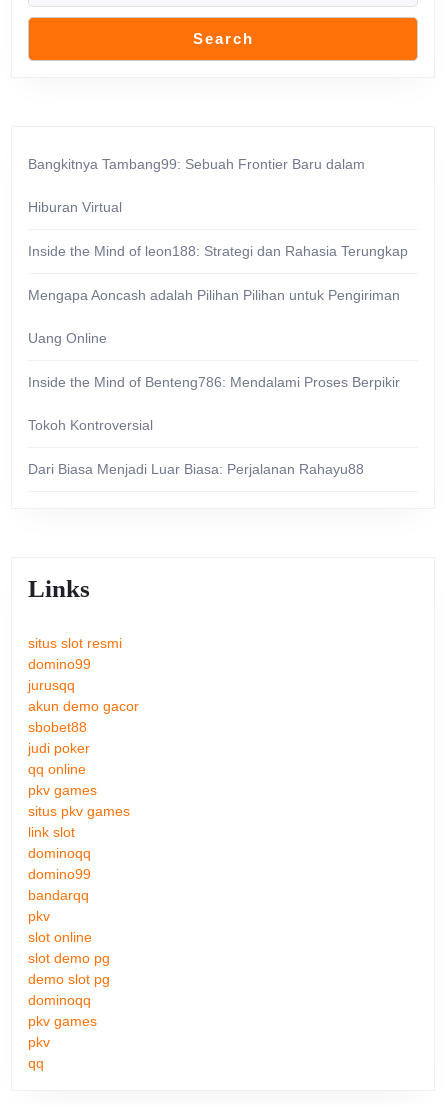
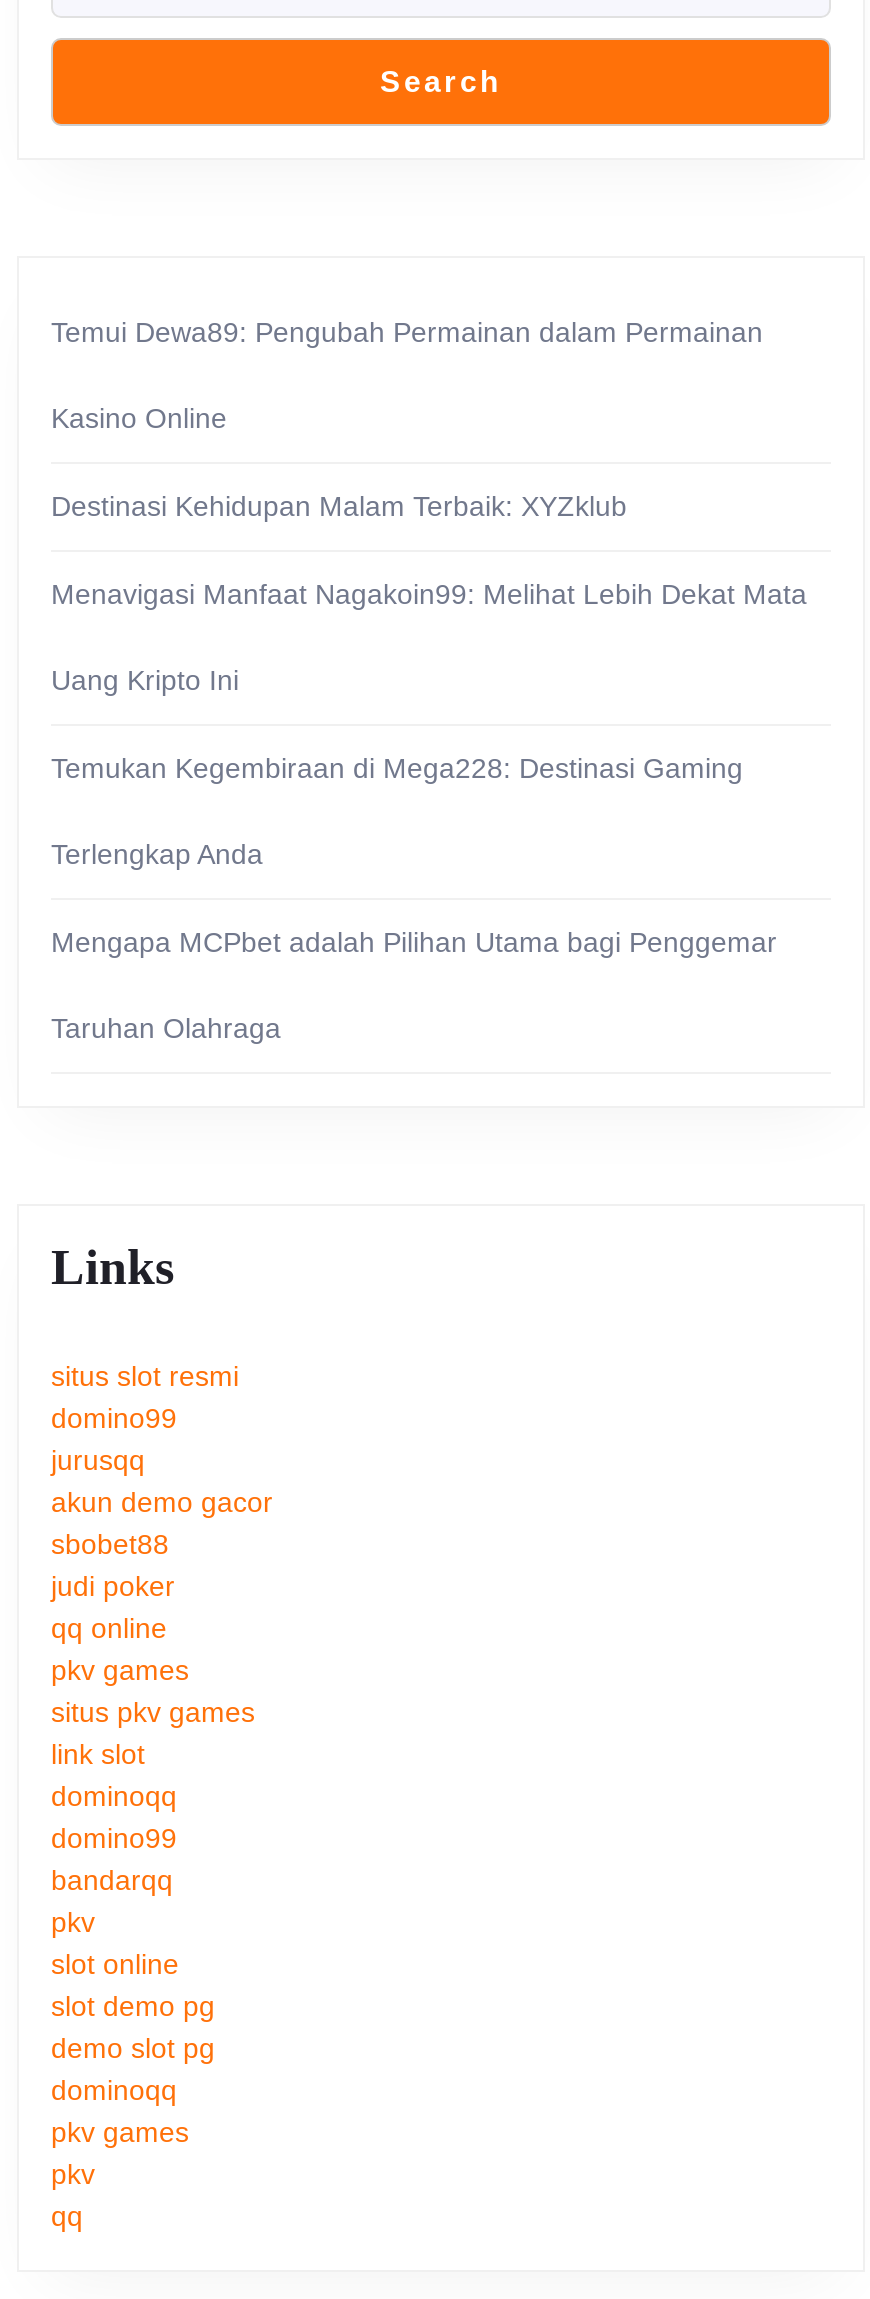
- Bangkitnya Tambang99: Sebuah Frontier Baru dalam
- Hiburan Virtual
- Inside the Mind of leon188: Strategi dan Rahasia Terungkap
- Mengapa Aoncash adalah Pilihan Pilihan untuk Pengiriman
- Uang Online
- Inside the Mind of Benteng786: Mendalami Proses Berpikir
- Tokoh Kontroversial
- Dari Biasa Menjadi Luar Biasa: Perjalanan Rahayu88
+ Temui Dewa89: Pengubah Permainan dalam Permainan
+ Kasino Online
+ Destinasi Kehidupan Malam Terbaik: XYZklub
+ Menavigasi Manfaat Nagakoin99: Melihat Lebih Dekat Mata
+ Uang Kripto Ini
+ Temukan Kegembiraan di Mega228: Destinasi Gaming
+ Terlengkap Anda
+ Mengapa MCPbet adalah Pilihan Utama bagi Penggemar
+ Taruhan Olahraga
